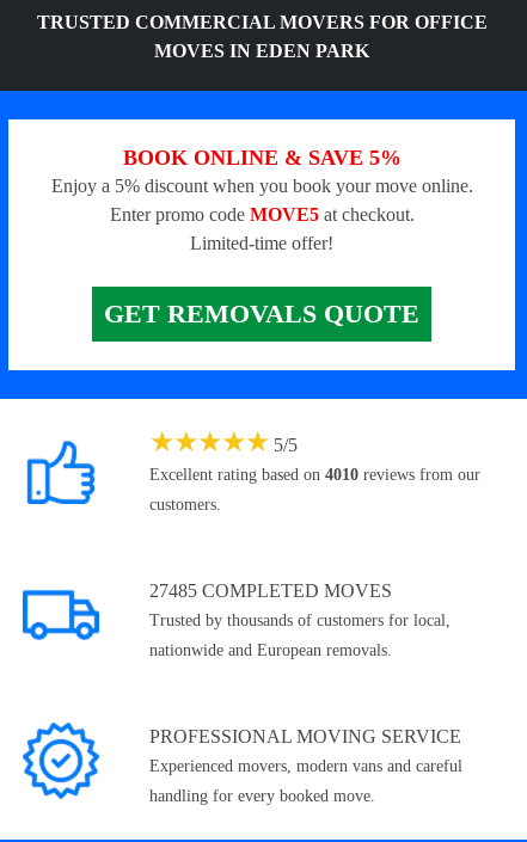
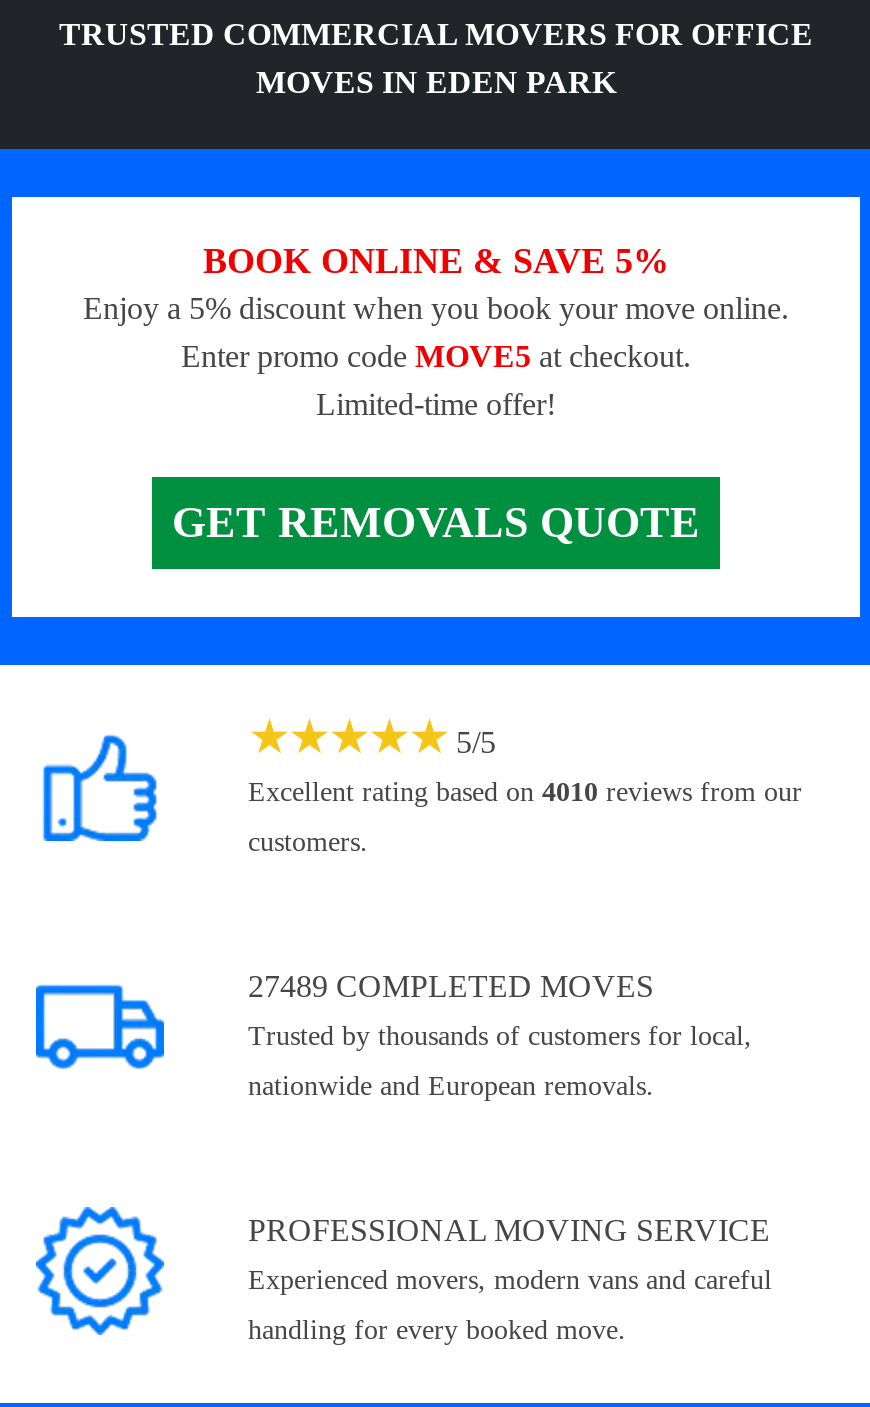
- 27485 COMPLETED MOVES
+ 27489 COMPLETED MOVES
